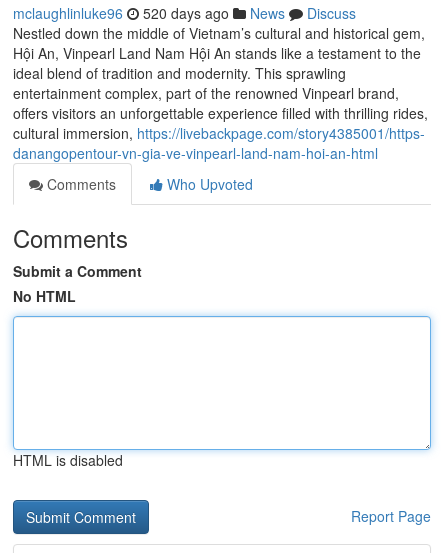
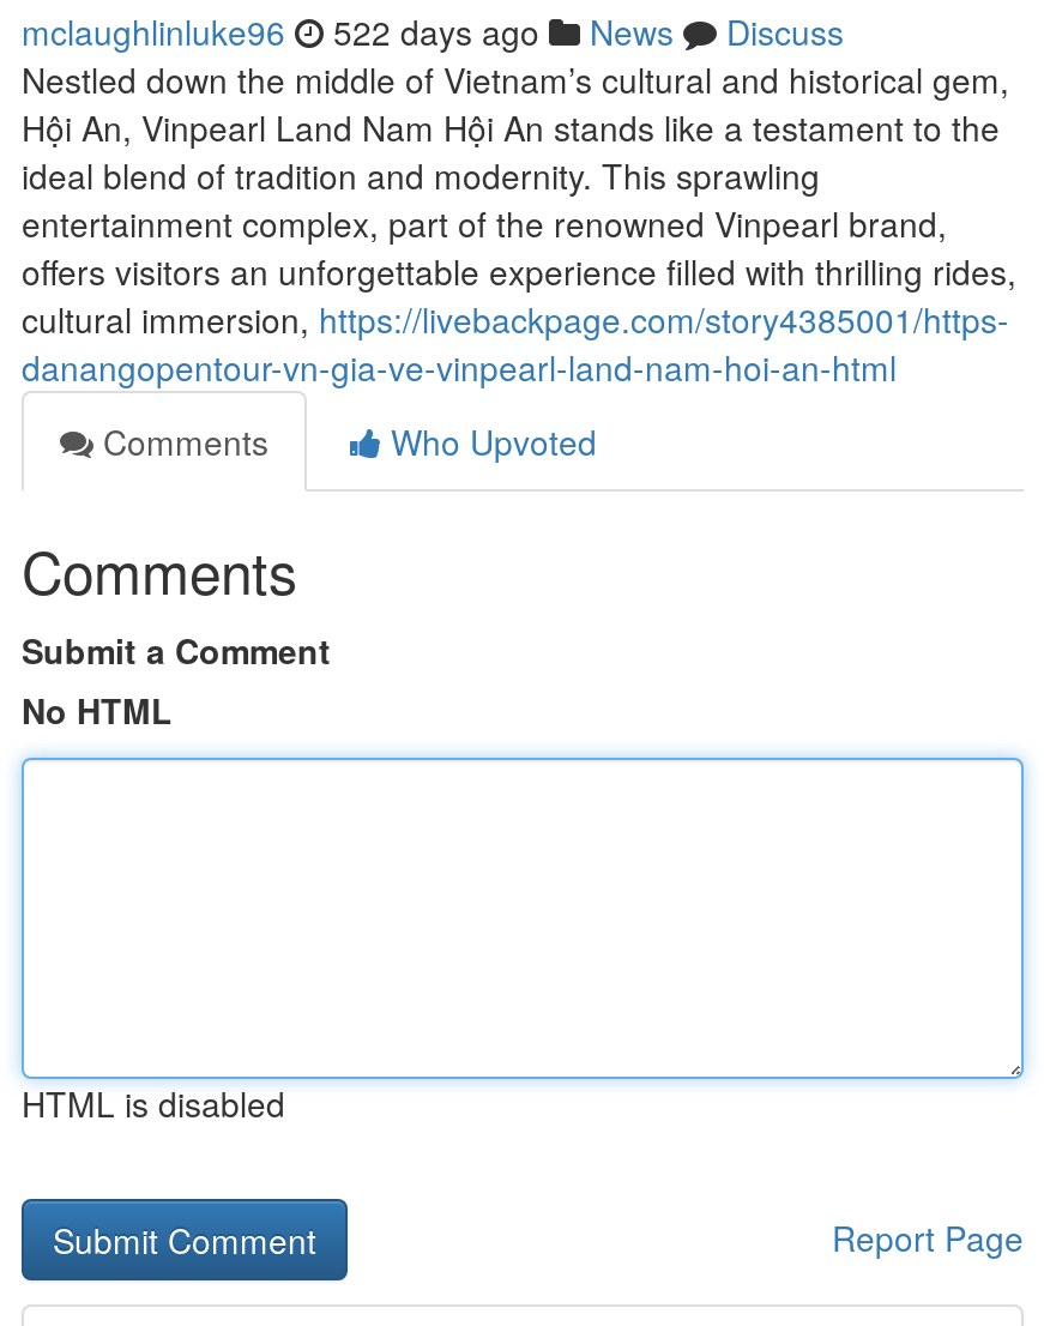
- mclaughlinluke96 520 days ago News Discuss
+ mclaughlinluke96 522 days ago News Discuss
